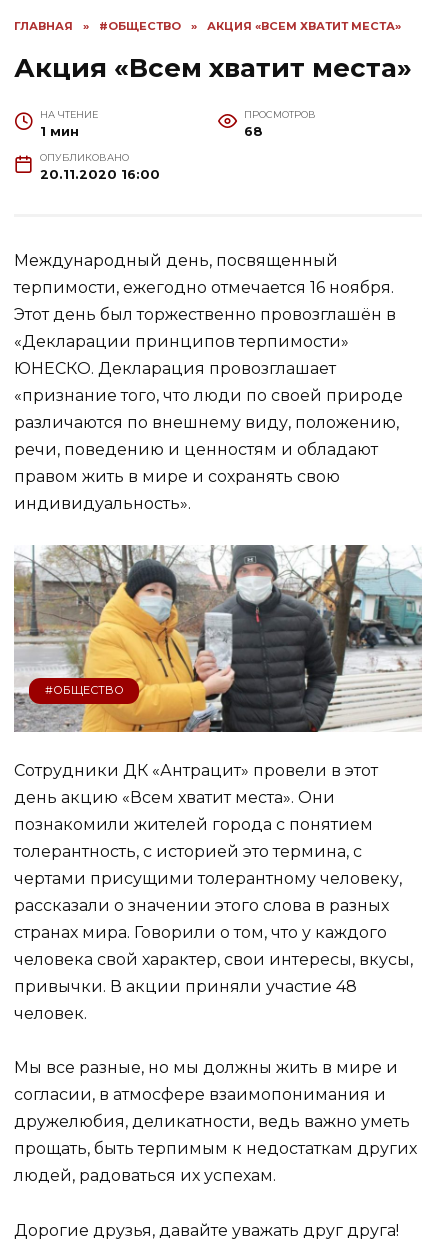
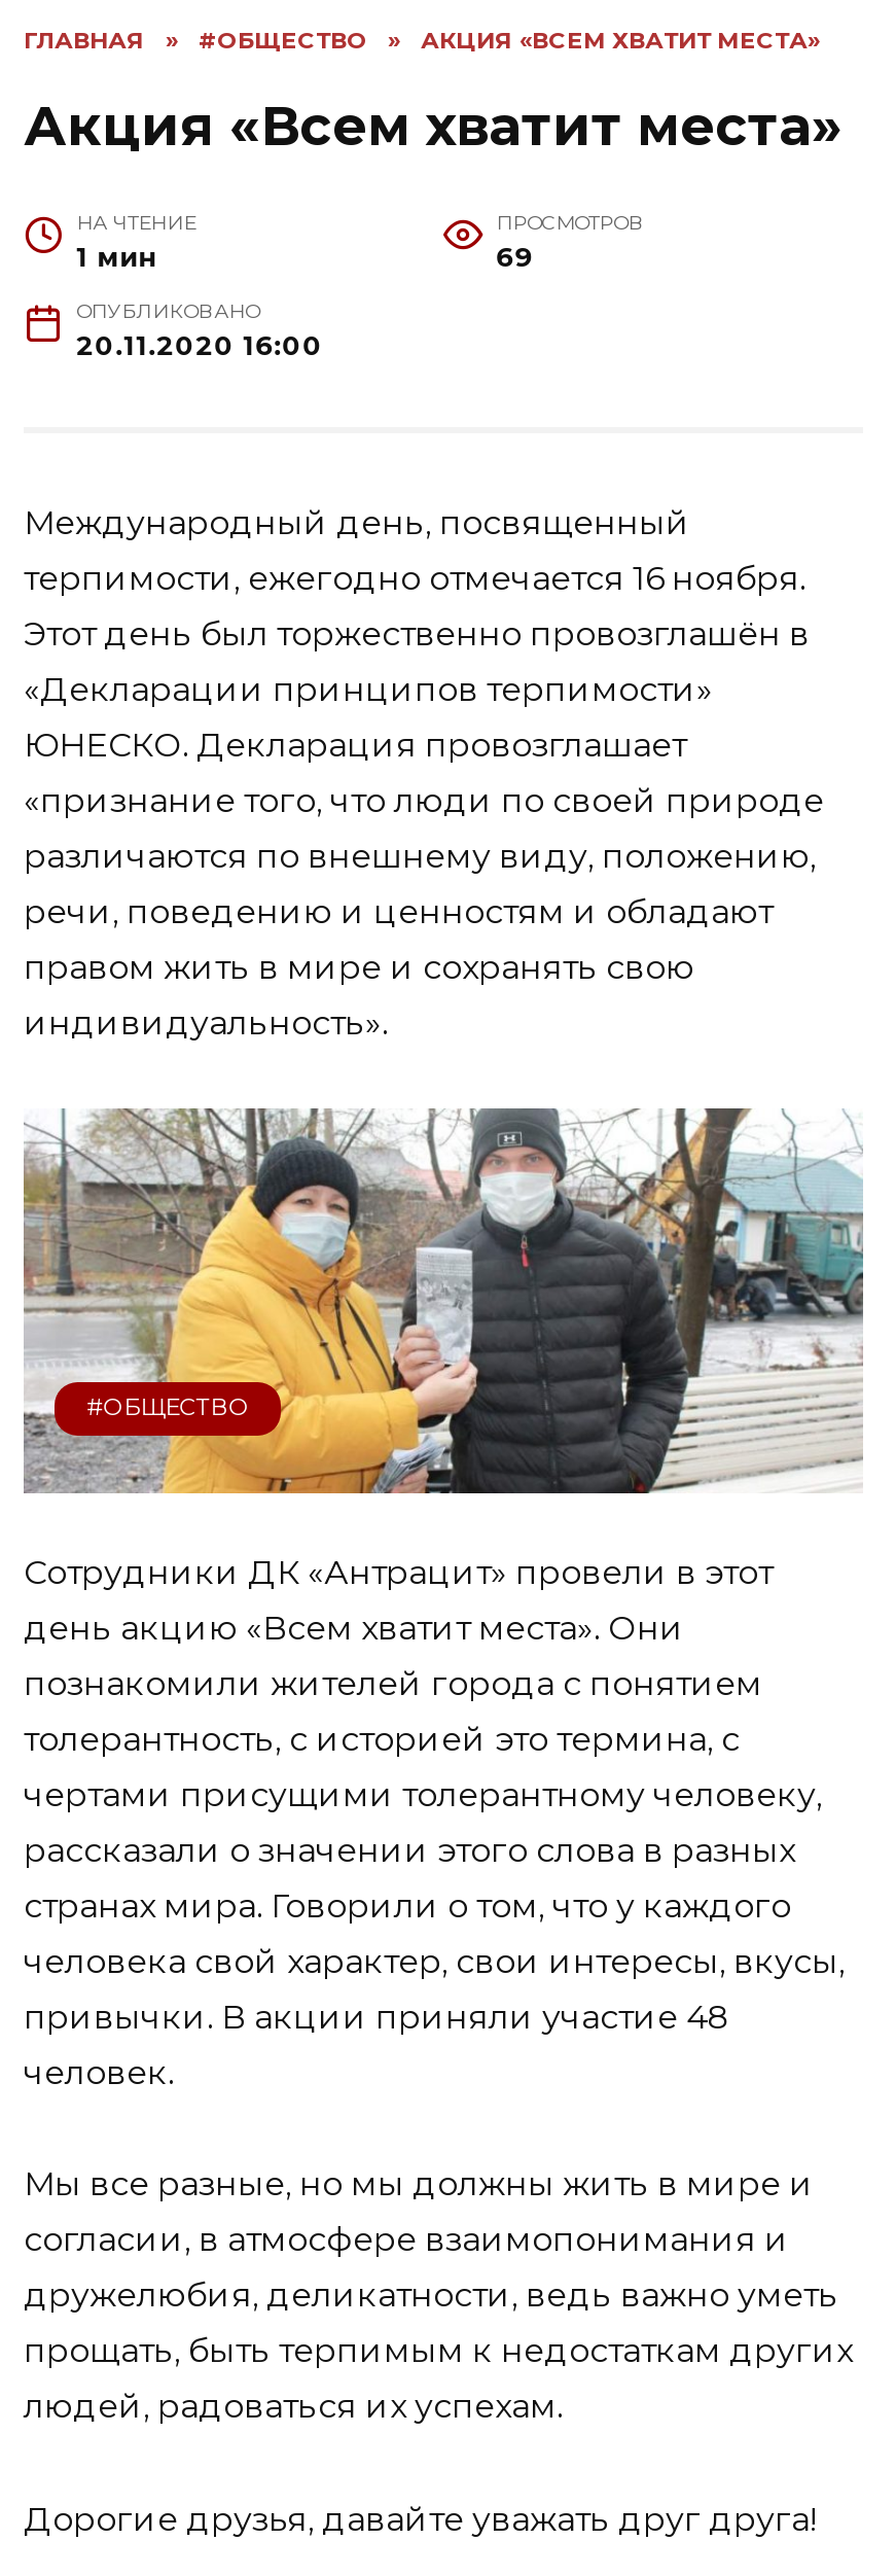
- 68
+ 69
